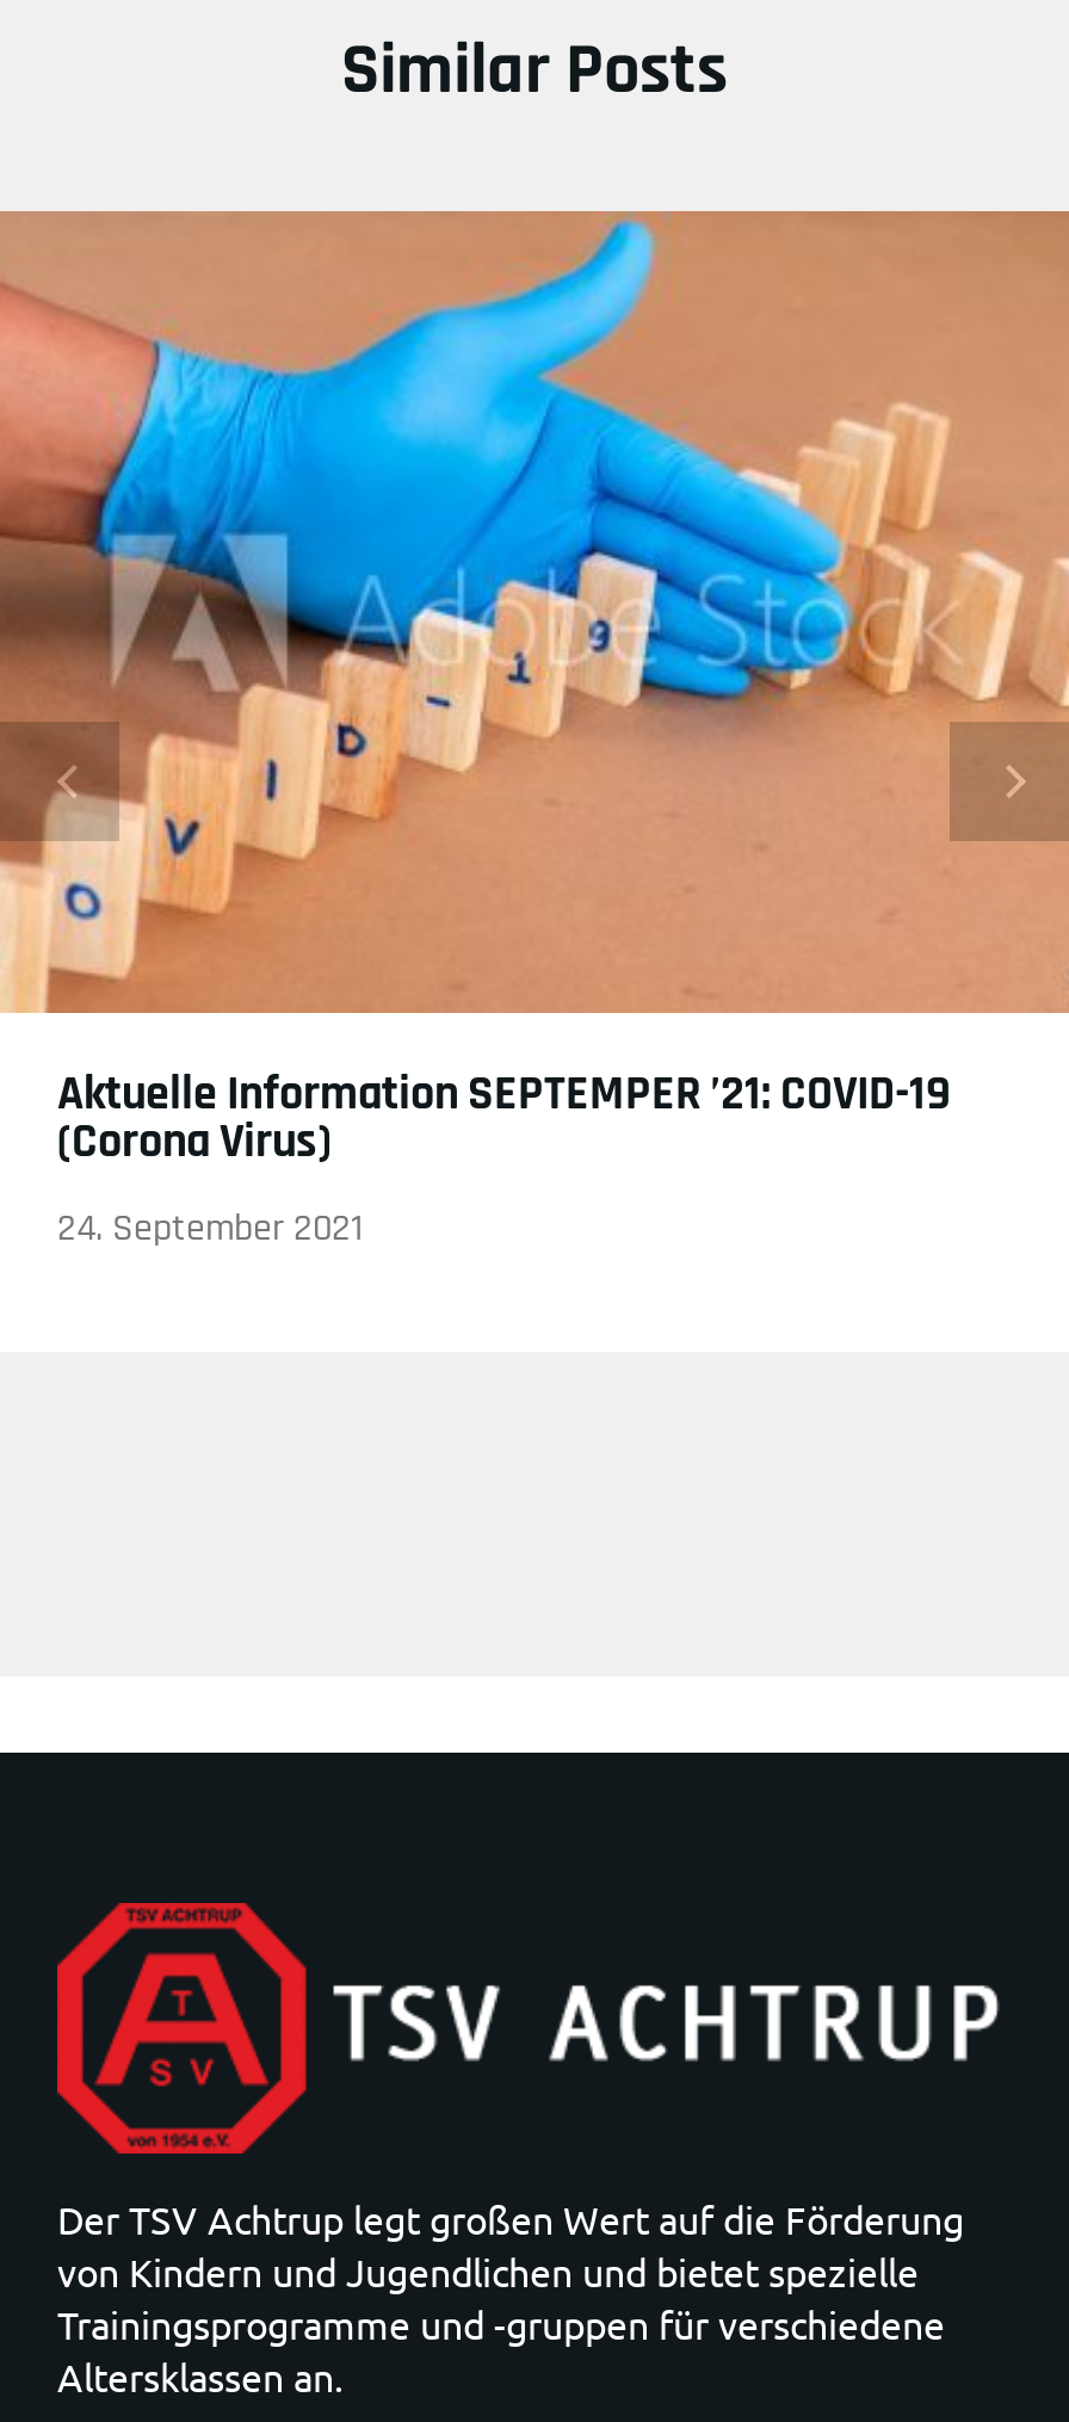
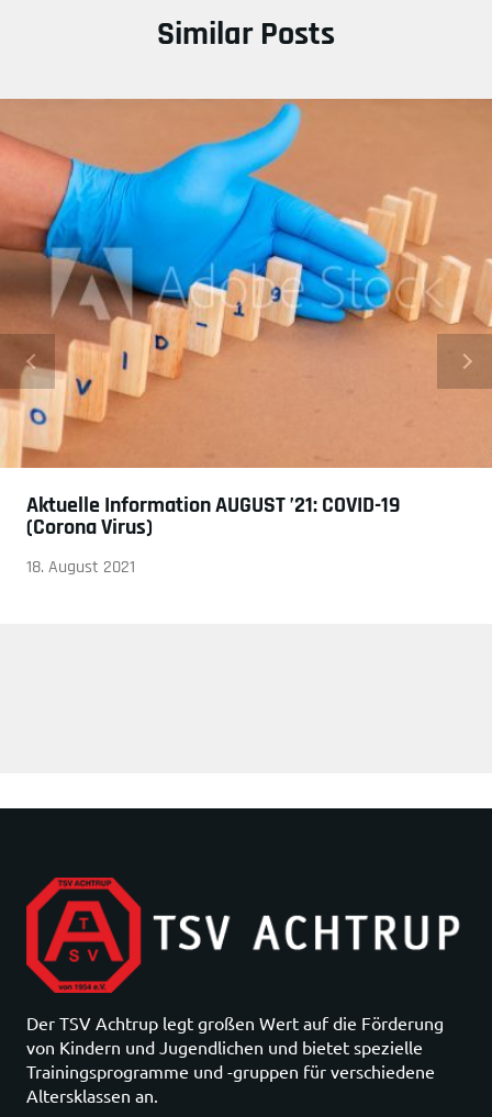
- Aktuelle Information SEPTEMPER ’21: COVID-19
+ Aktuelle Information AUGUST ’21: COVID-19

- 24. September 2021
+ 18. August 2021
